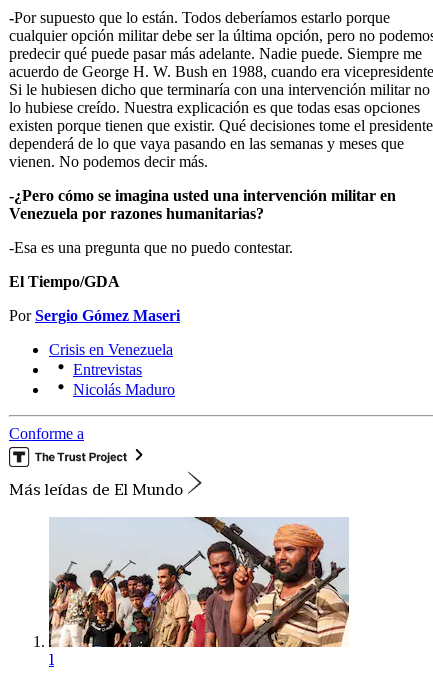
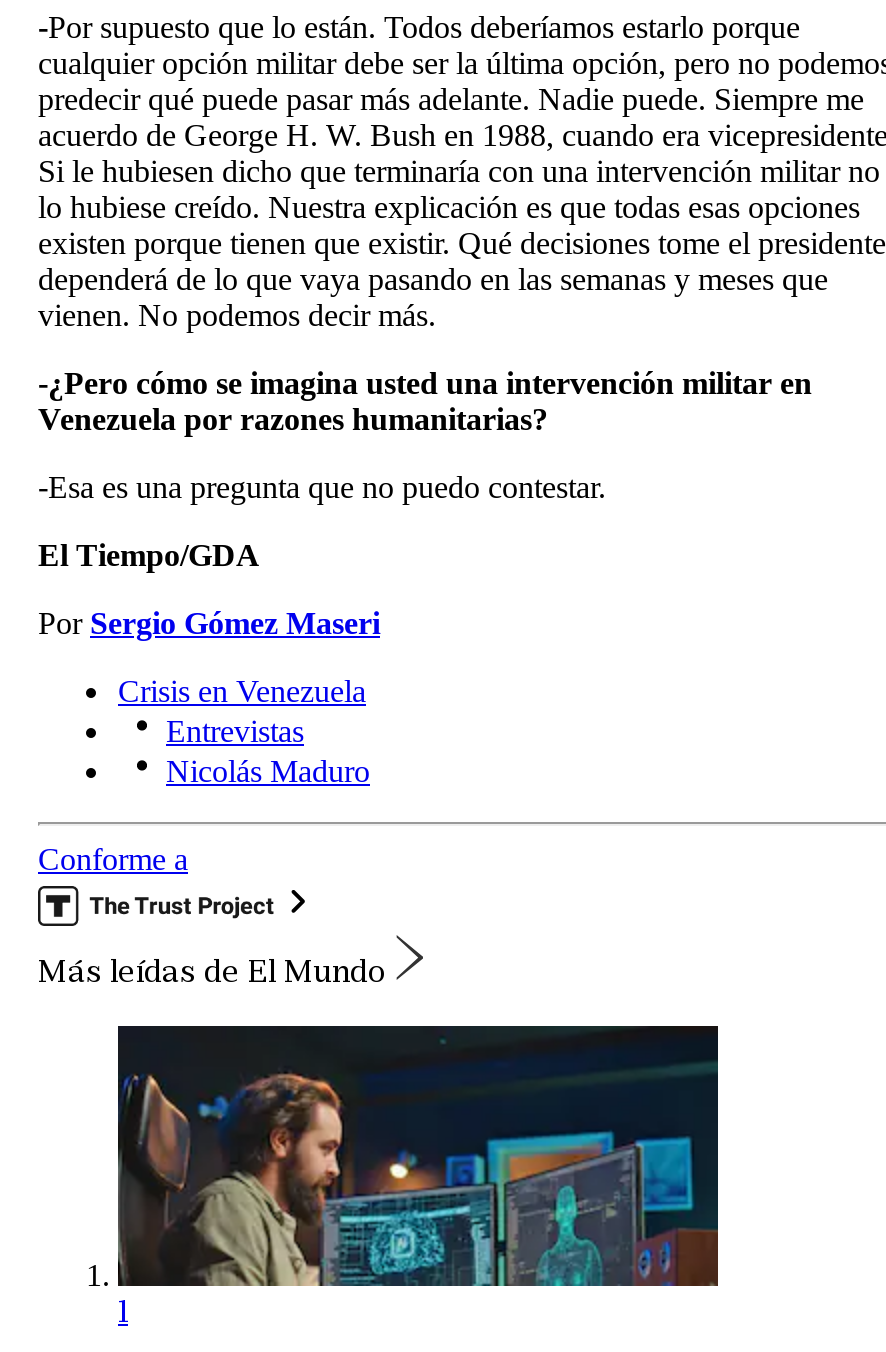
- [image]
+ [image]
